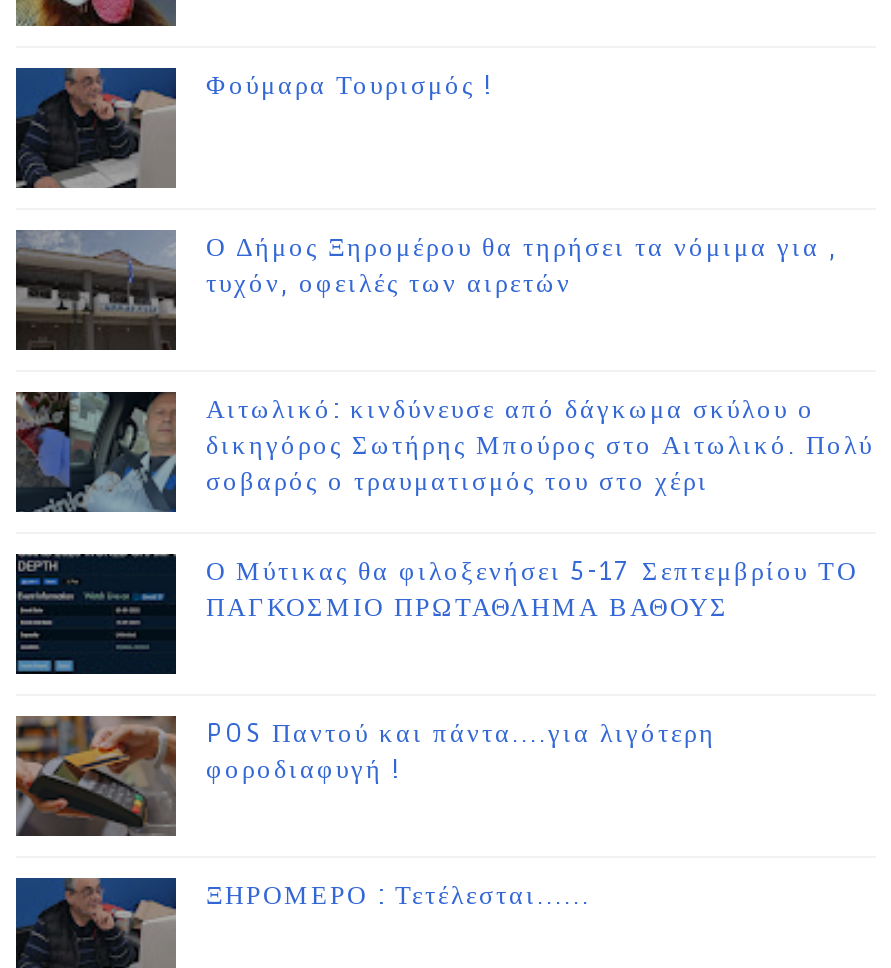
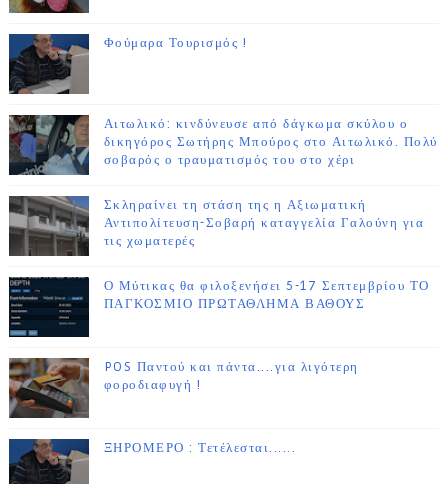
- [image]
- Ο Δήμος Ξηρομέρου θα τηρήσει τα νόμιμα για ,
- τυχόν, οφειλές των αιρετών

moved up: [image] | Αιτωλικό: κινδύνευσε από δάγκωμα σκύλου ο | δικηγόρος Σωτήρης Μπούρος στο Αιτωλικό. Πολύ | σοβαρός ο τραυματισμός του στο χέρι

+ [image]
+ Σκληραίνει τη στάση της η Αξιωματική
+ Αντιπολίτευση-Σοβαρή καταγγελία Γαλούνη για
+ τις χωματερές
